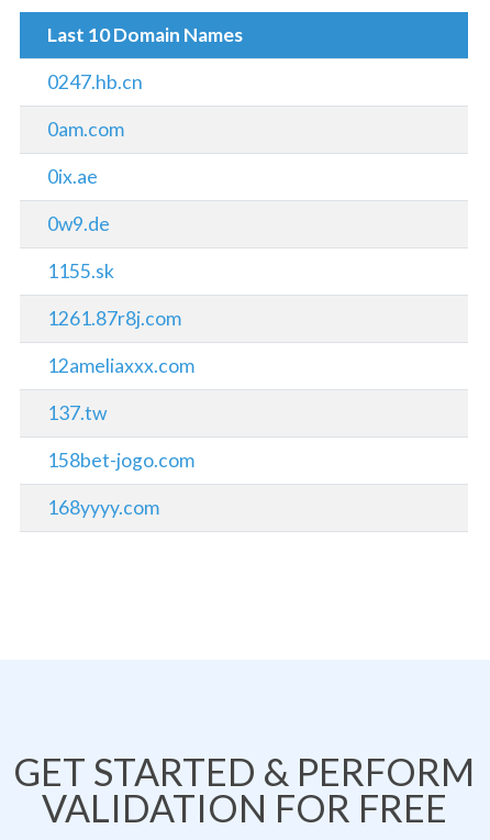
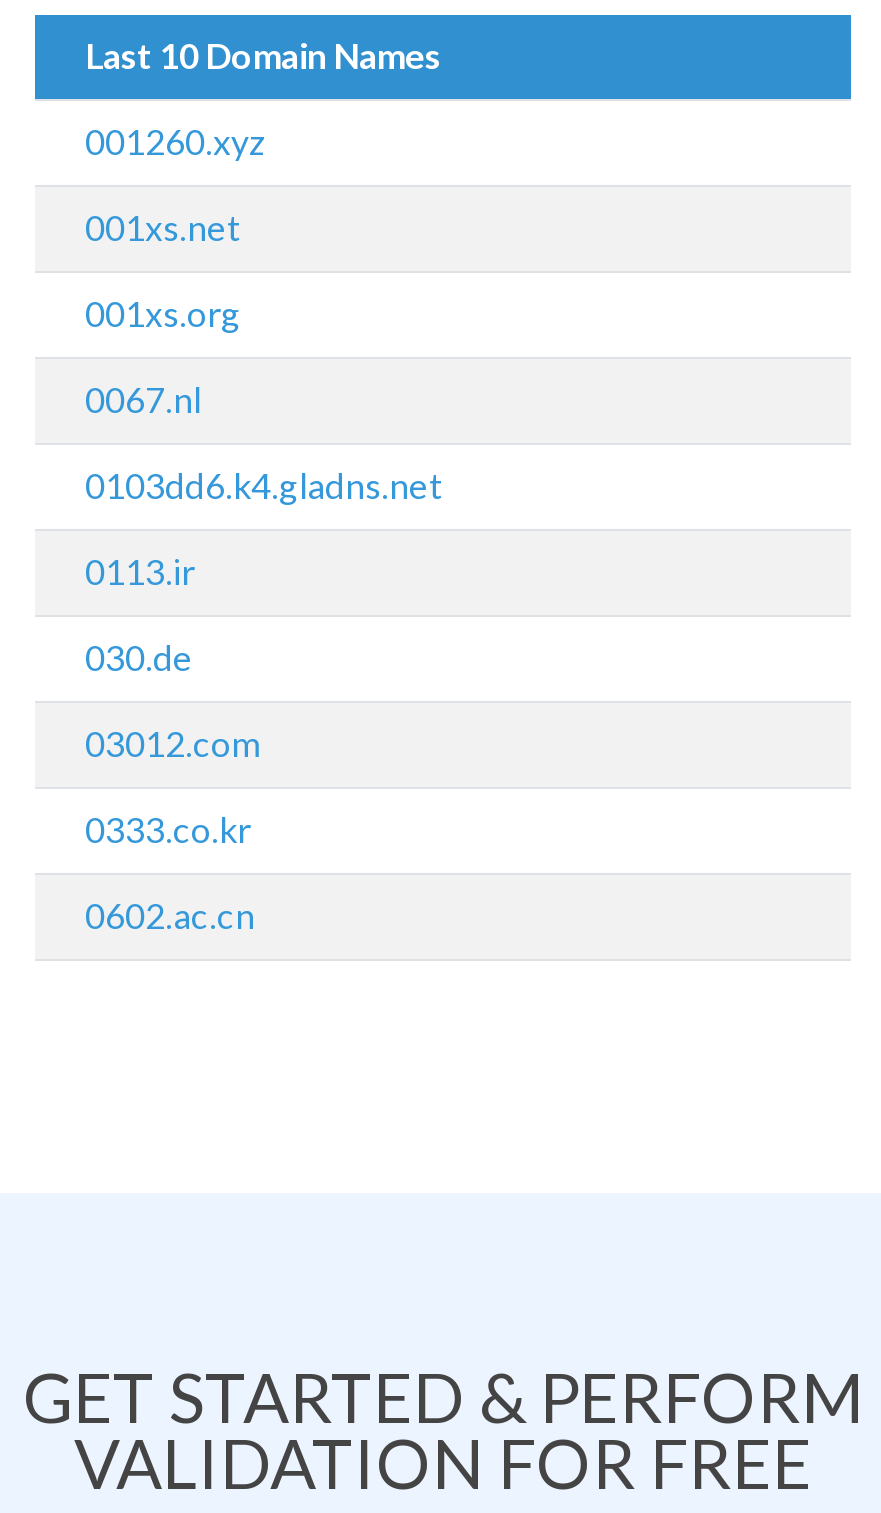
- 0247.hb.cn
+ 001260.xyz

- 0am.com
+ 001xs.net

- 0ix.ae
+ 001xs.org

- 0w9.de
+ 0067.nl

- 1155.sk
+ 0103dd6.k4.gladns.net

- 1261.87r8j.com
+ 0113.ir

- 12ameliaxxx.com
+ 030.de

- 137.tw
+ 03012.com

- 158bet-jogo.com
+ 0333.co.kr

- 168yyyy.com
+ 0602.ac.cn
